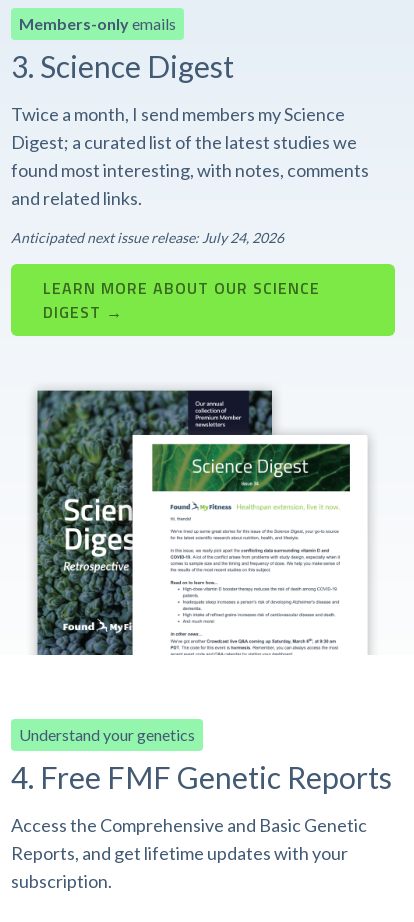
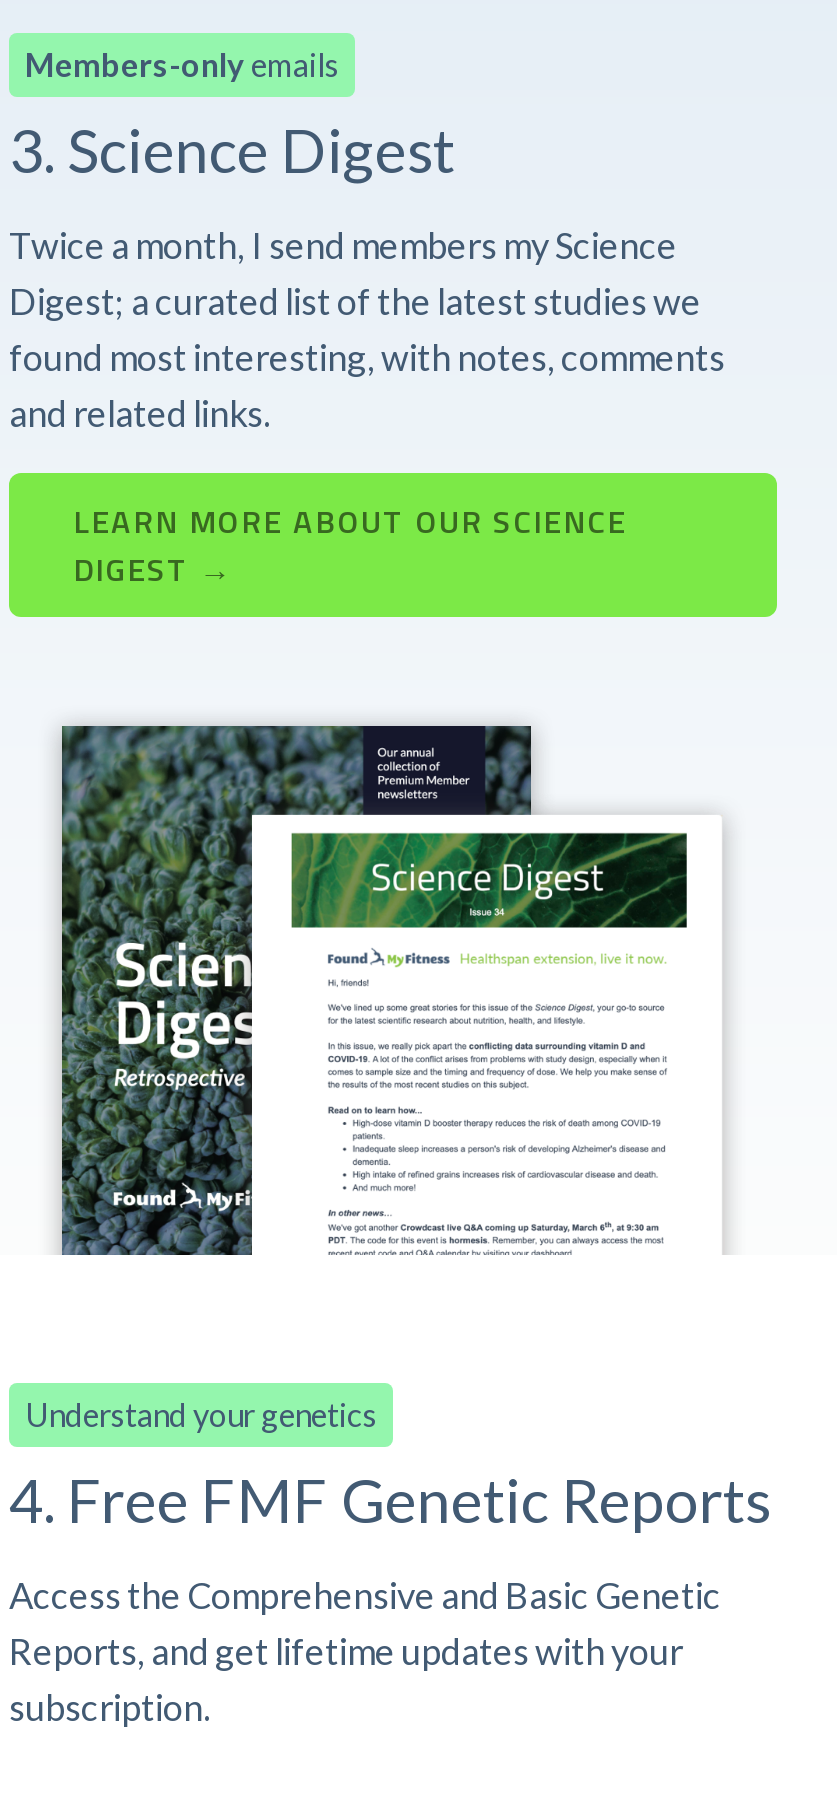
- Anticipated next issue release: July 24, 2026
